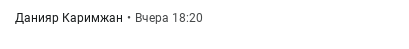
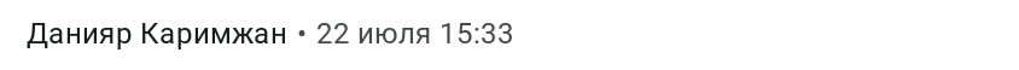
- Данияр Каримжан Вчера 18:20
+ Данияр Каримжан 22 июля 15:33
